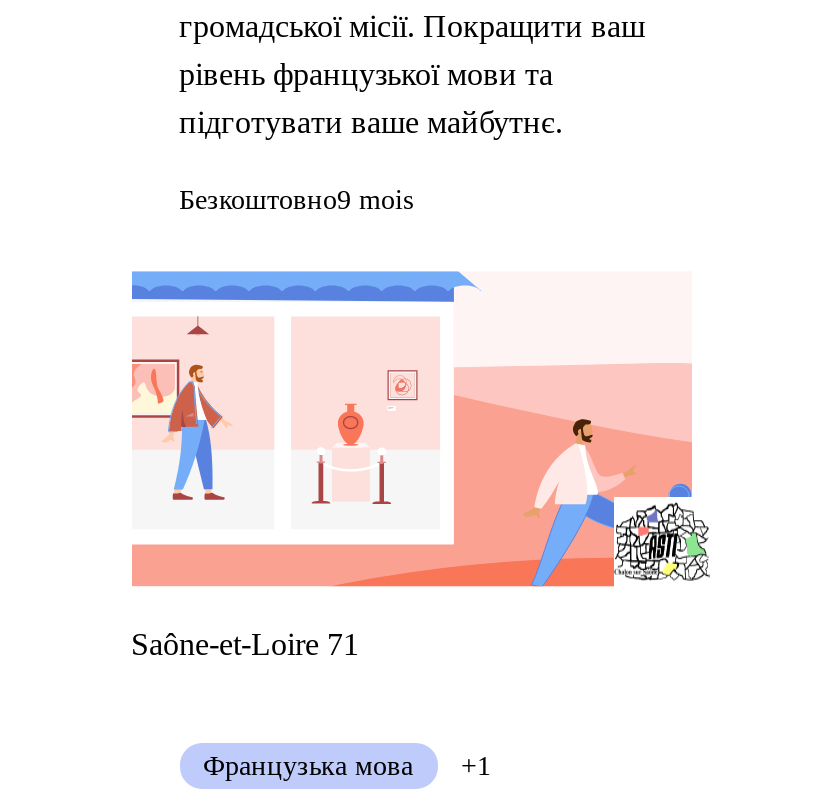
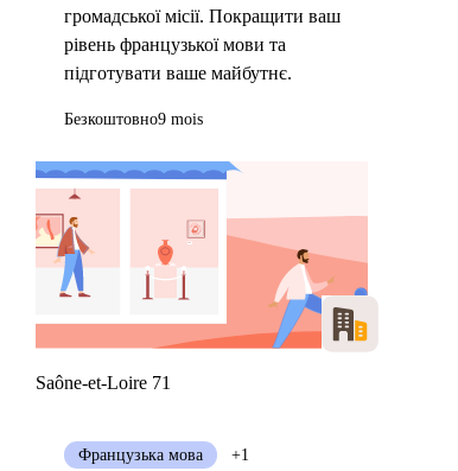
- [image]
+ [image]
